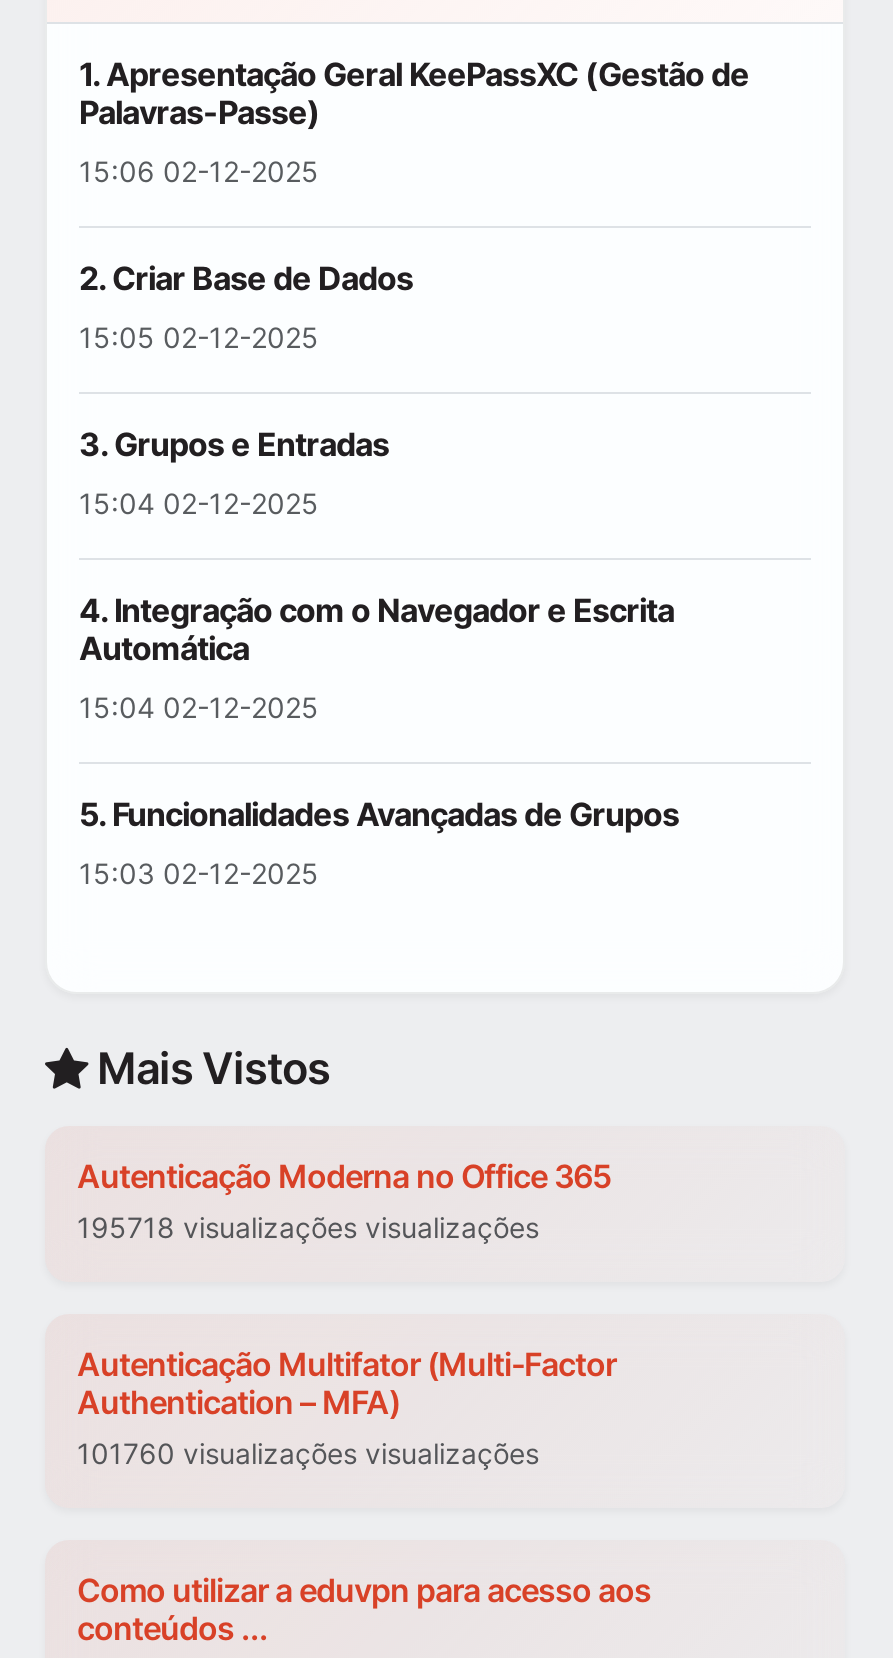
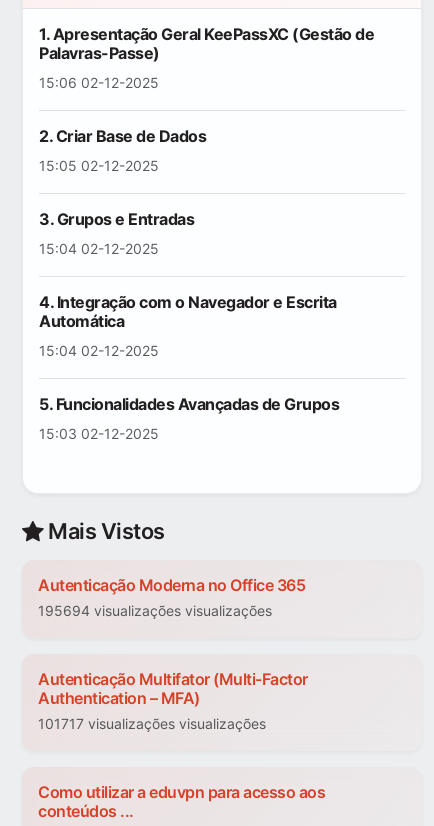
- 195718 visualizações visualizações
+ 195694 visualizações visualizações

- 101760 visualizações visualizações
+ 101717 visualizações visualizações
